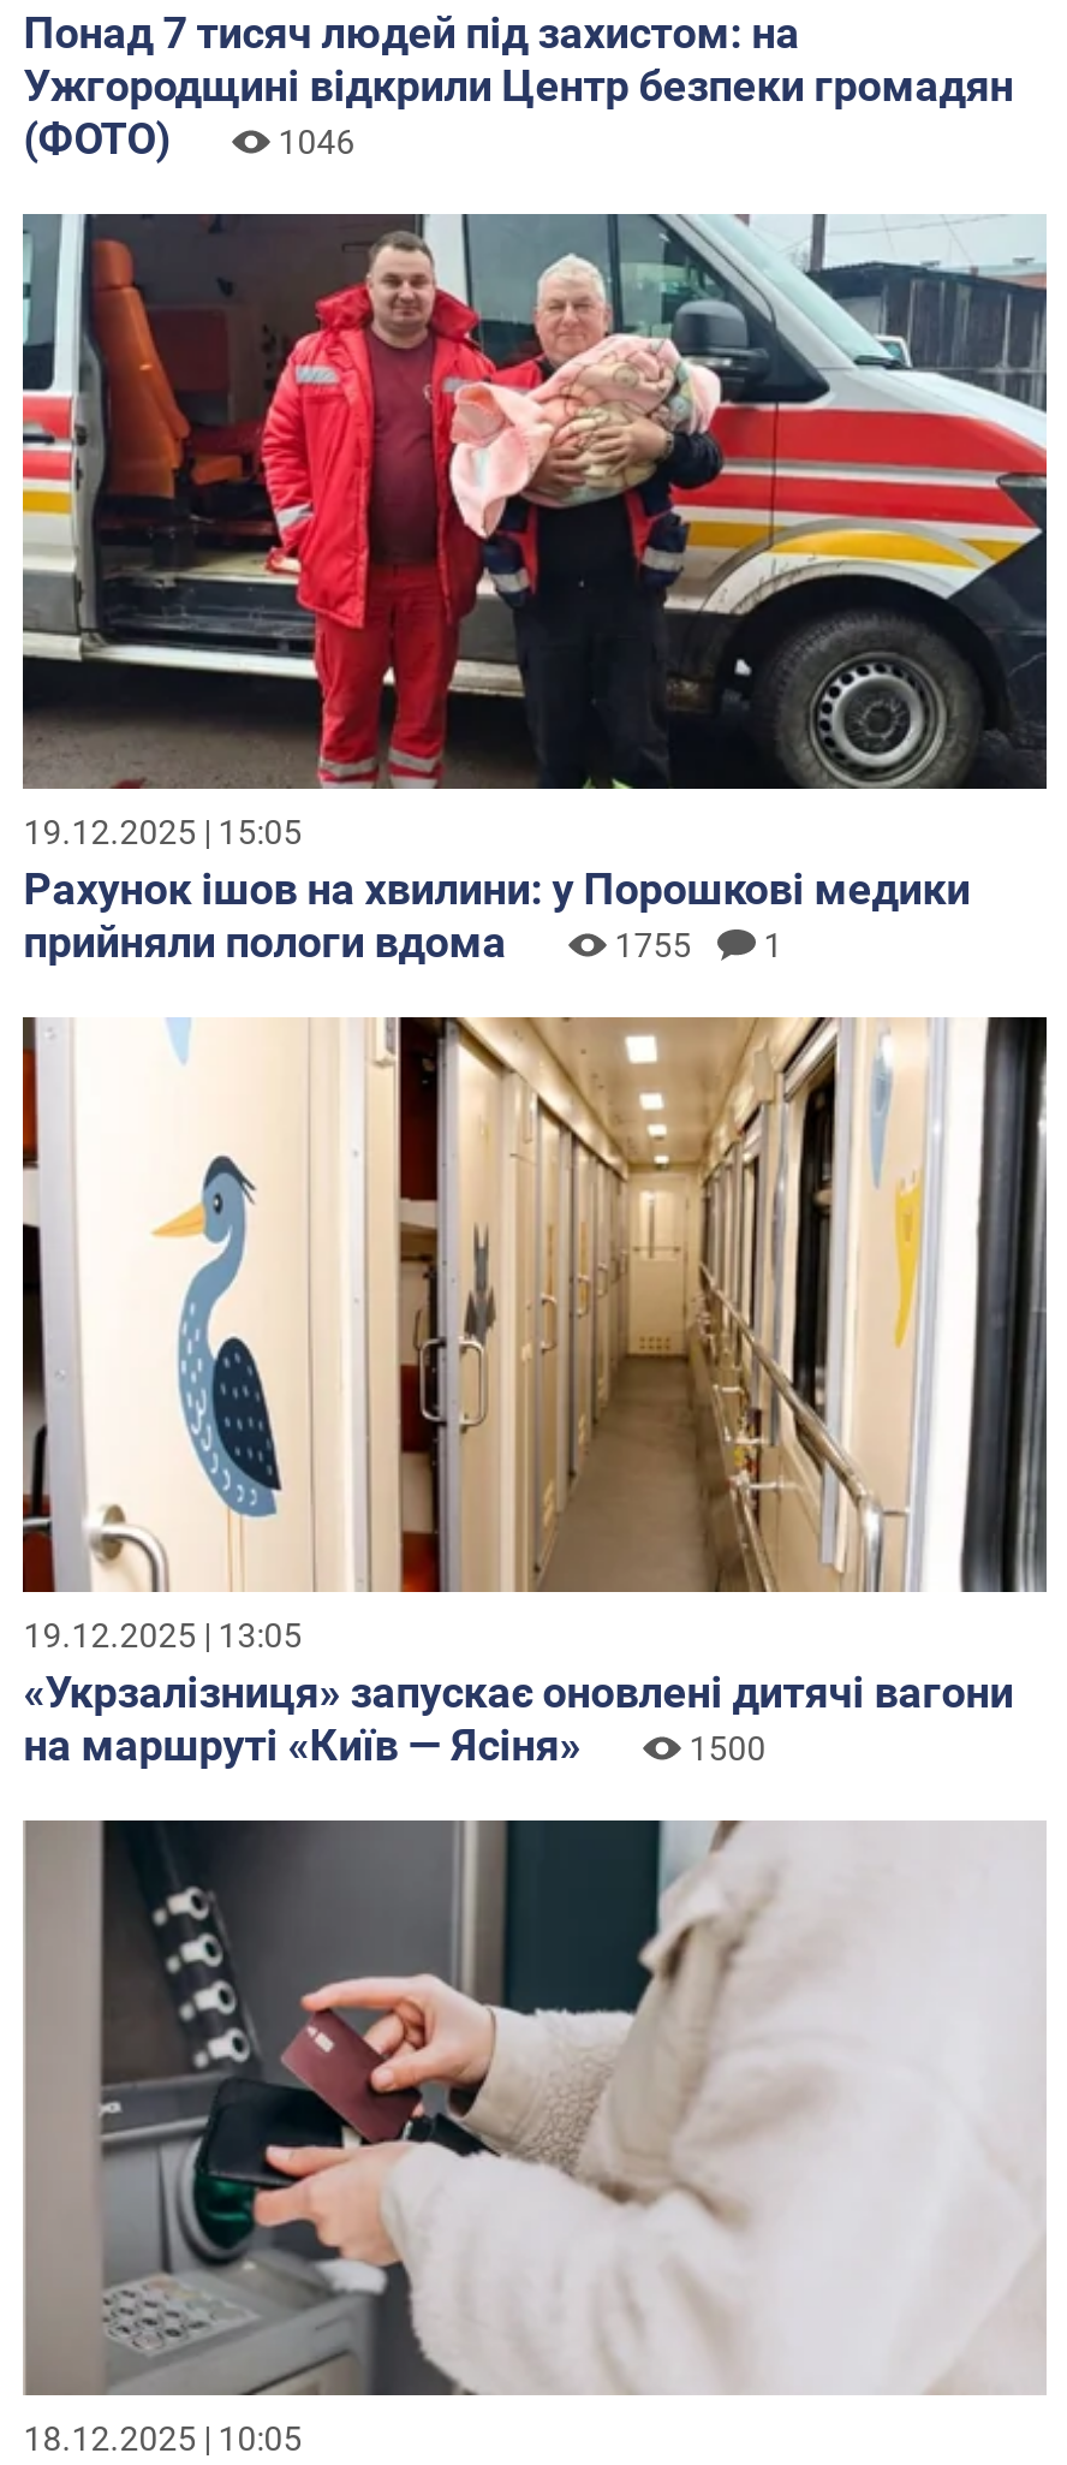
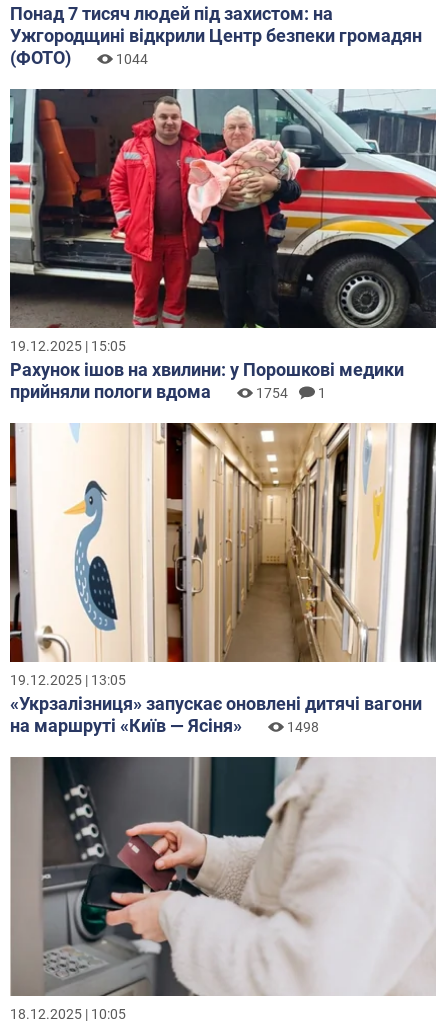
- 1046
+ 1044

- 1755 1
+ 1754 1

- 1500
+ 1498
